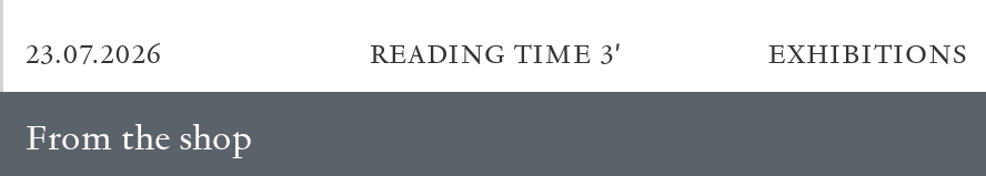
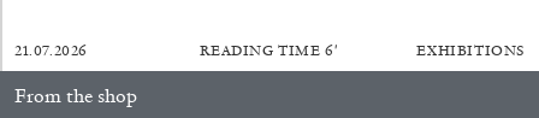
- 23.07.2026
- READING TIME 3′
+ 21.07.2026
+ READING TIME 6′
